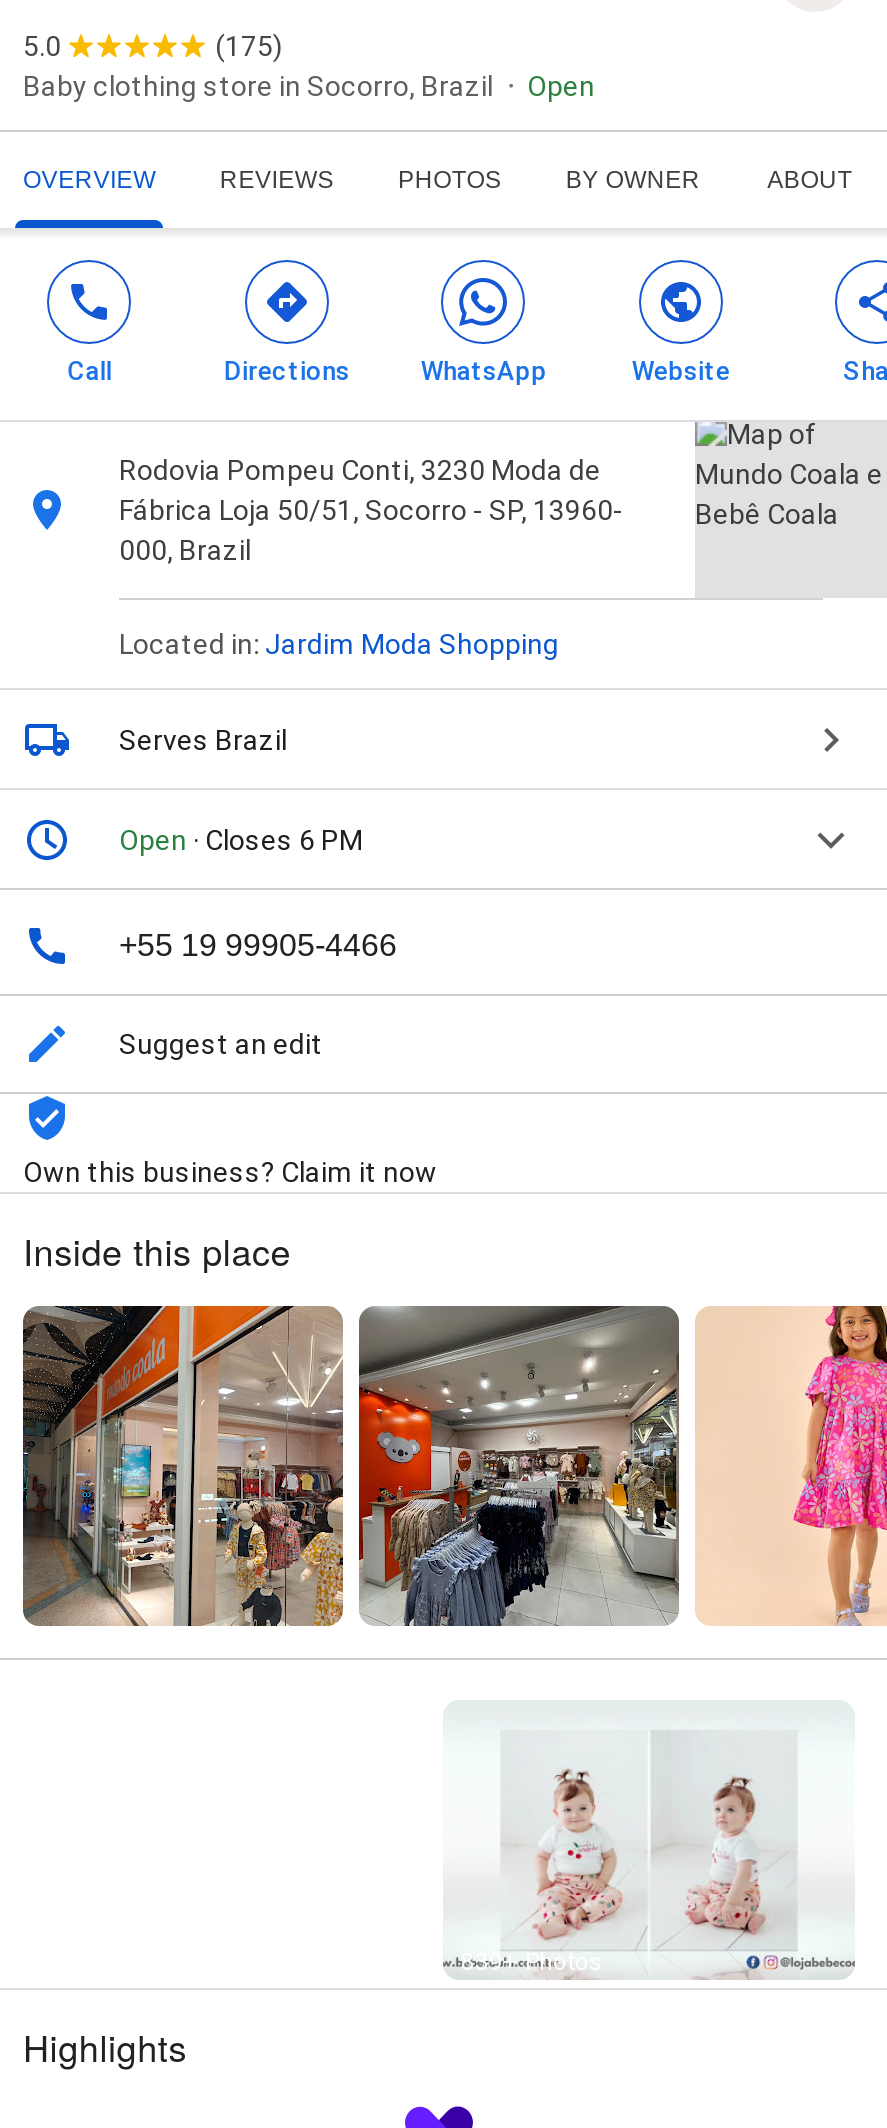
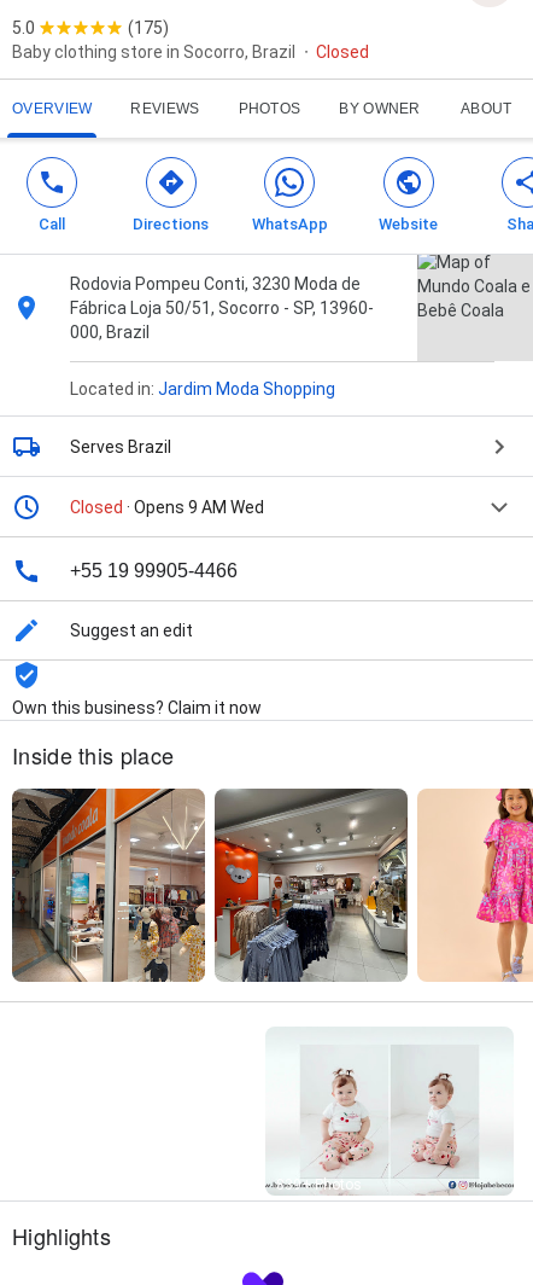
- Open
+ Closed

- Open · Closes 6 PM
+ Closed · Opens 9 AM Wed
